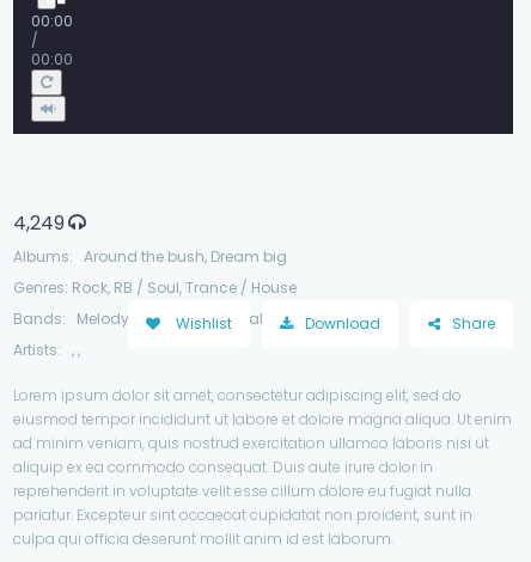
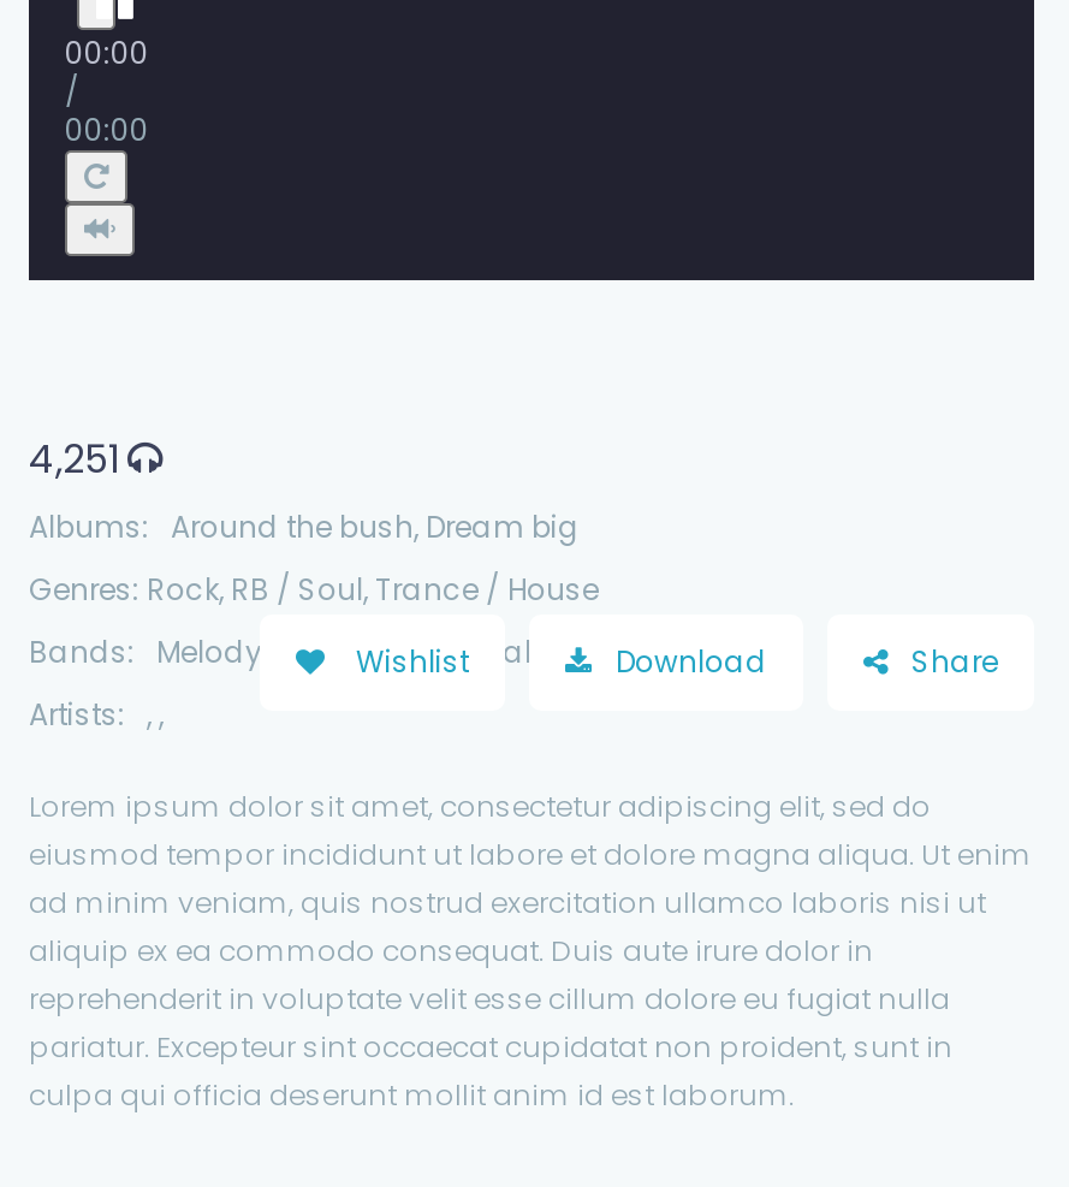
- 4,249
+ 4,251
